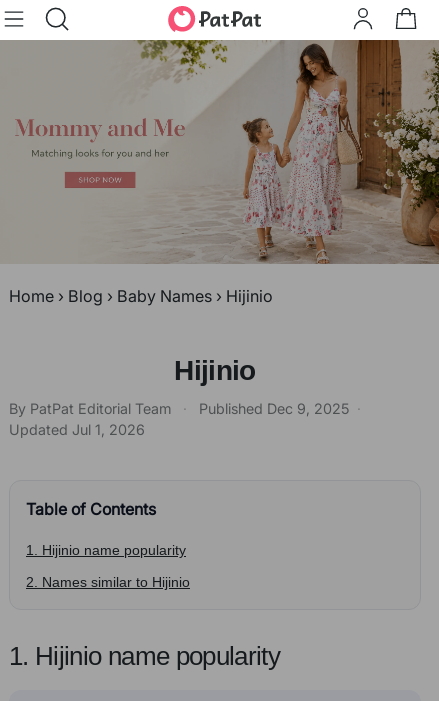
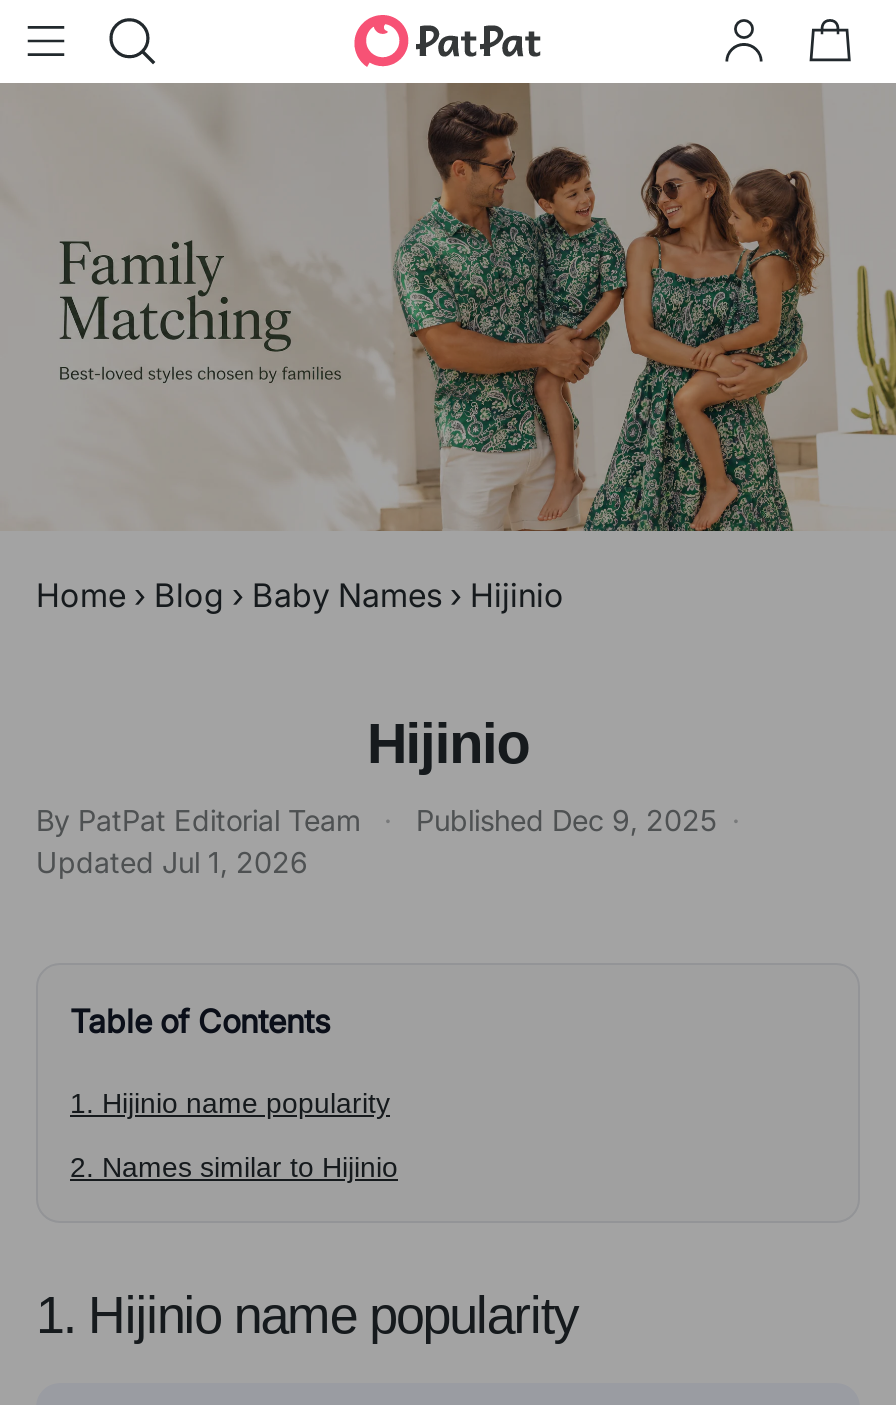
- [image]
+ [image]
